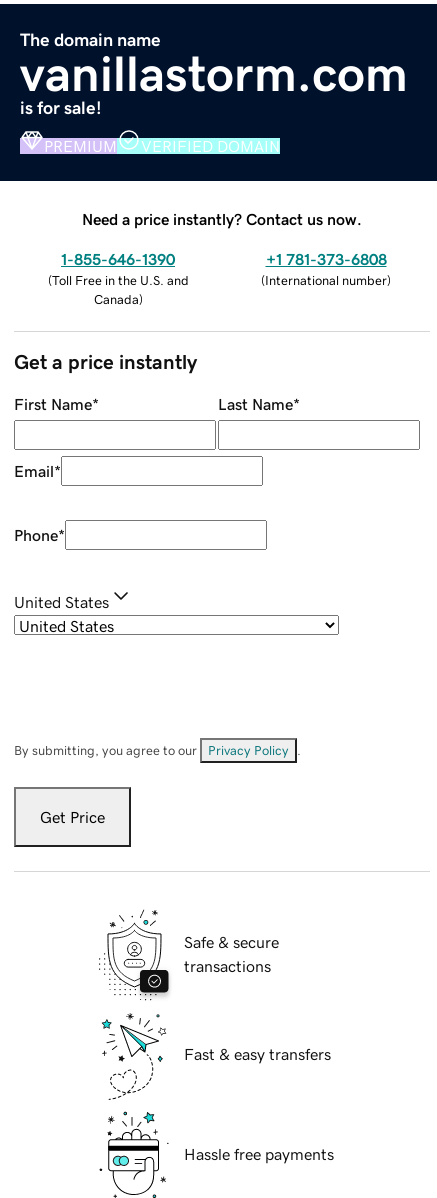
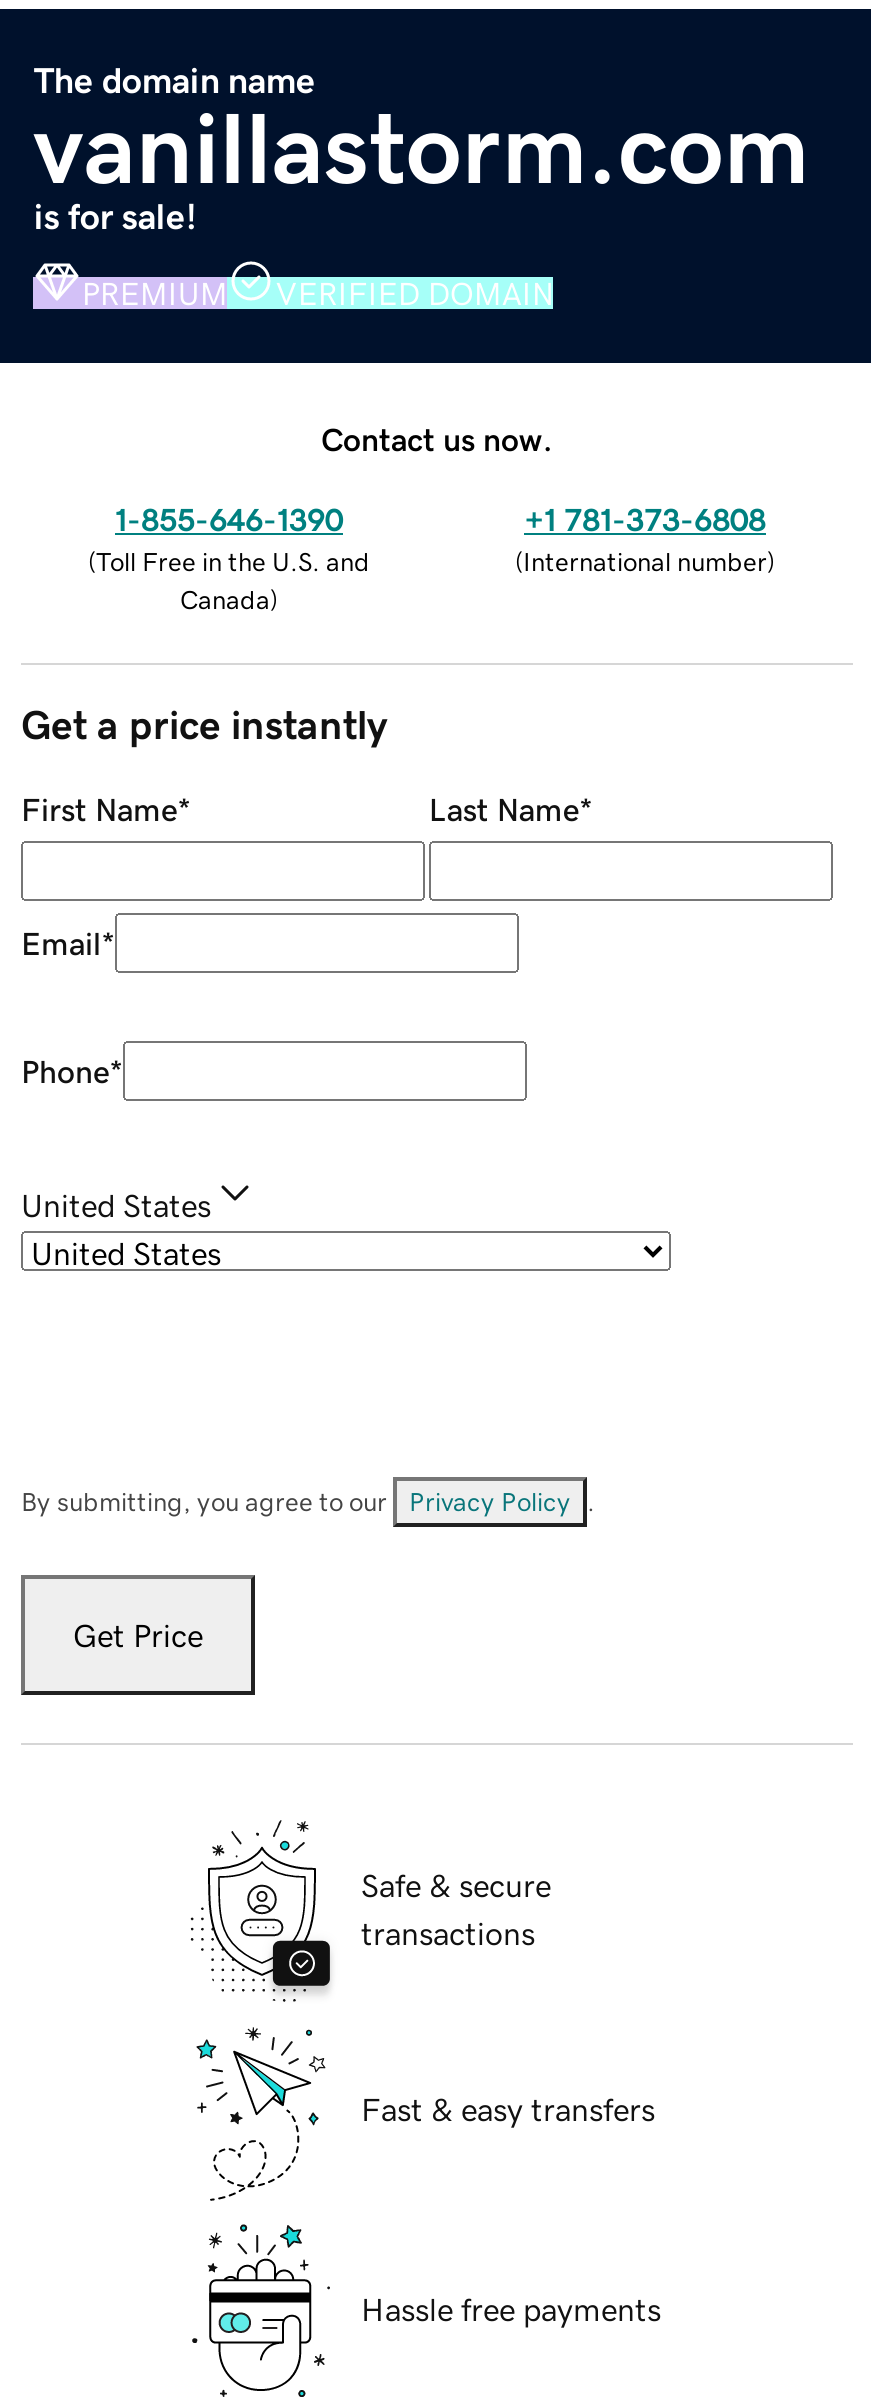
- Need a price instantly? Contact us now.
+ Contact us now.
